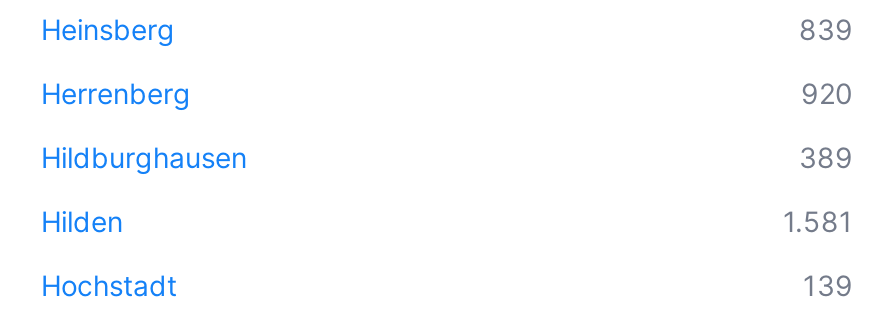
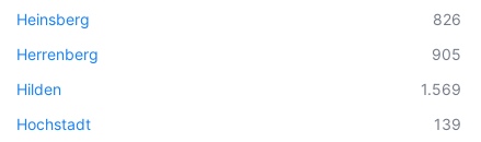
- 839
+ 826

- 920
- Hildburghausen
- 389
+ 905

- 1.581
+ 1.569
